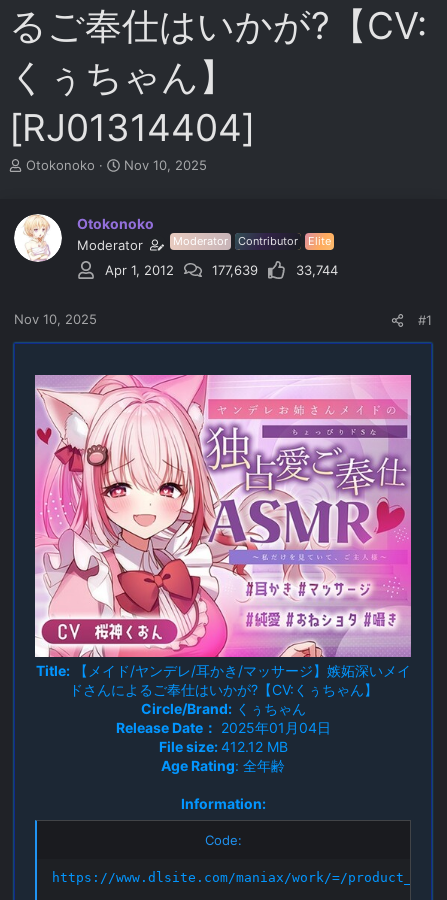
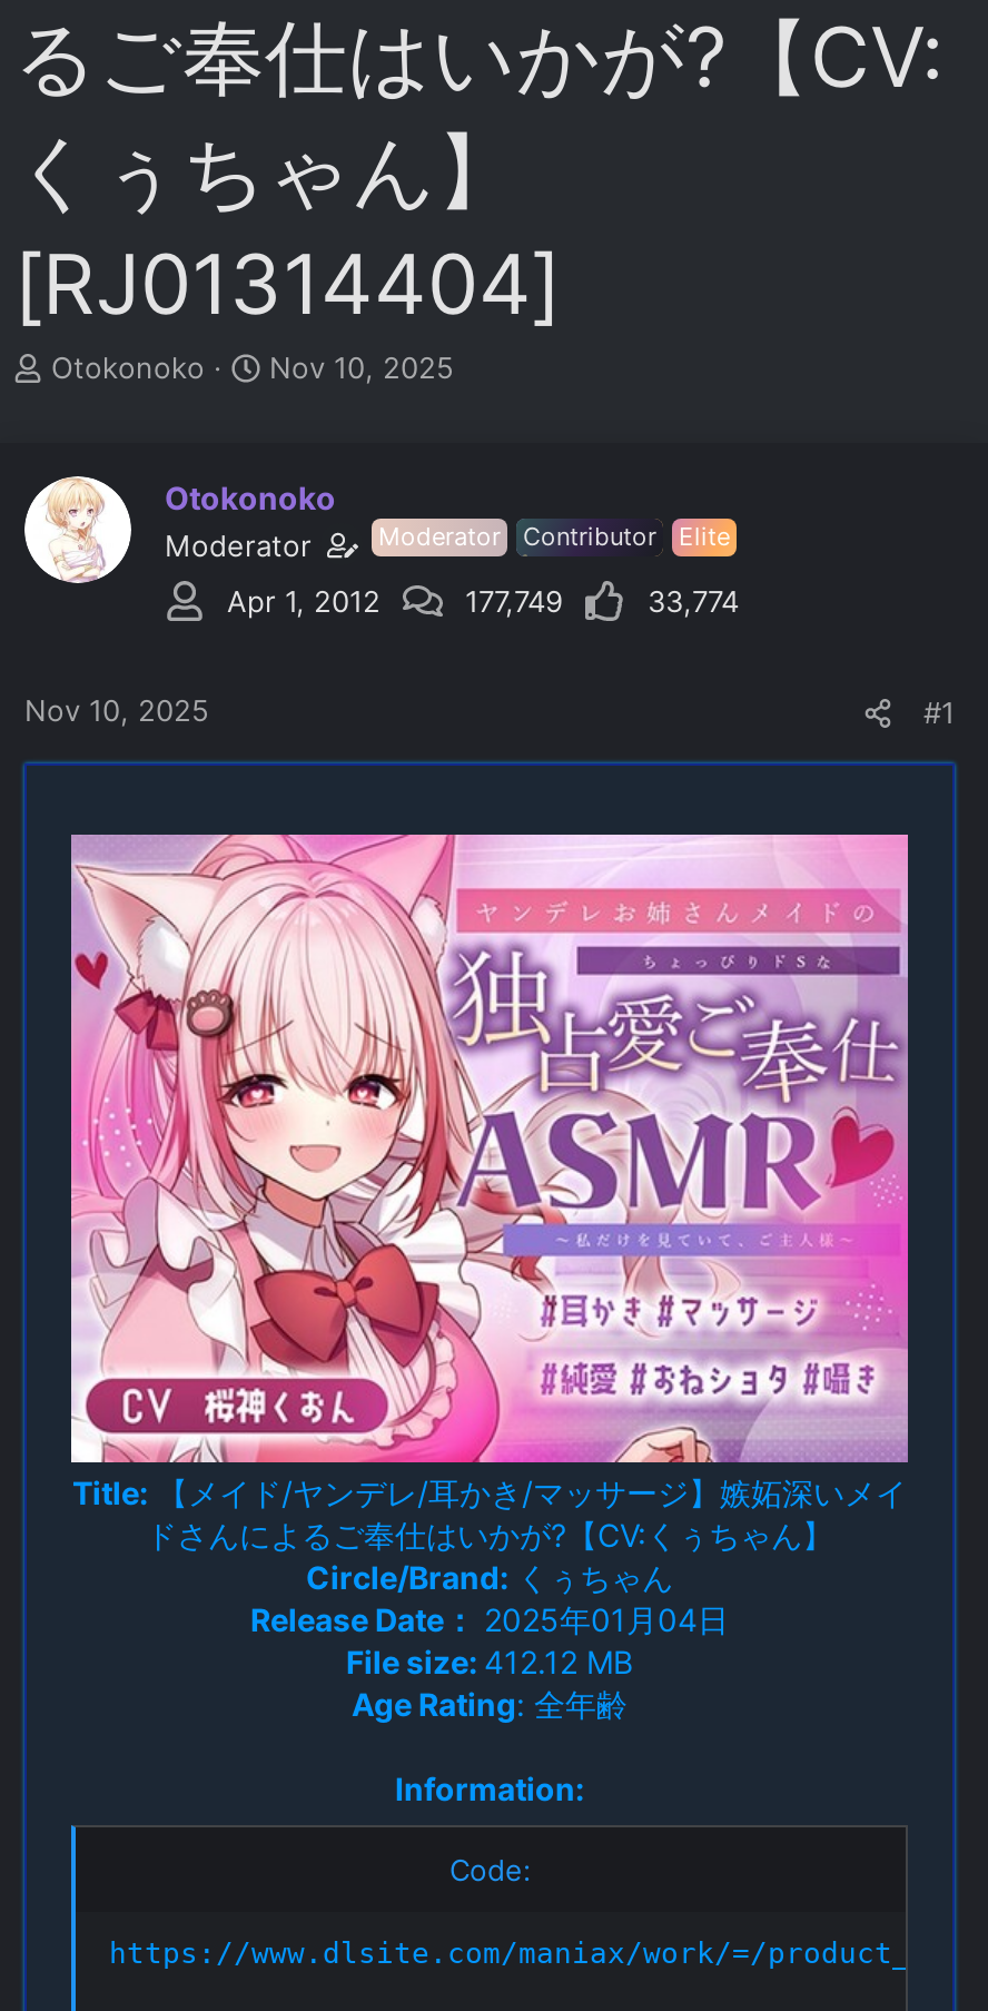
- 177,639
+ 177,749

- 33,744
+ 33,774
